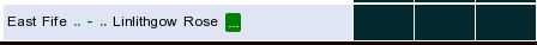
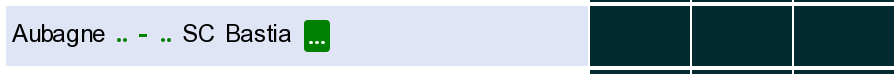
- East Fife .. - .. Linlithgow Rose ...
+ Aubagne .. - .. SC Bastia ...
